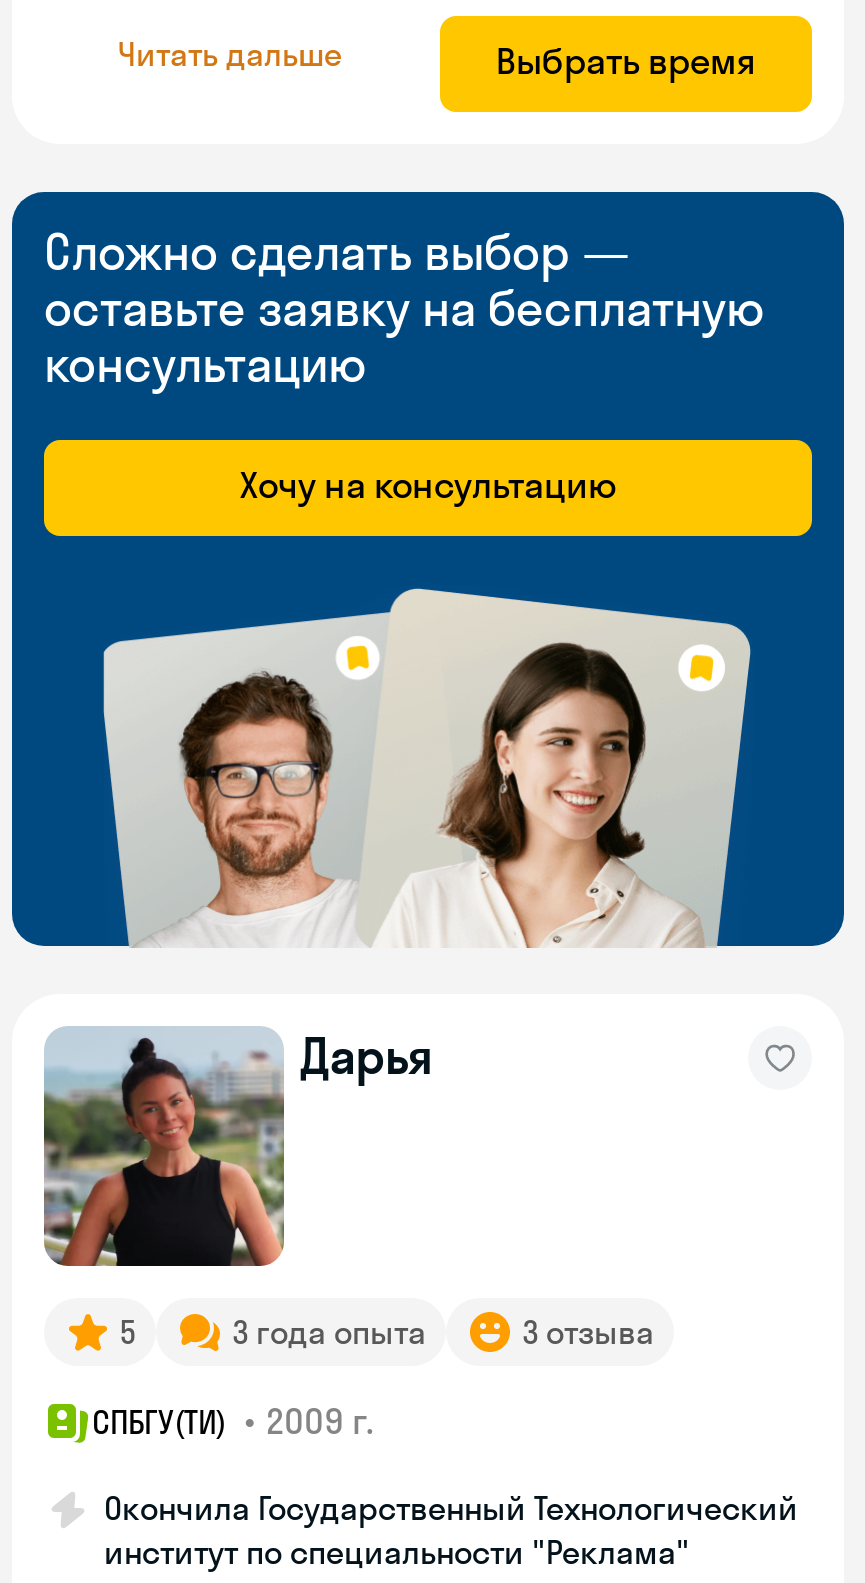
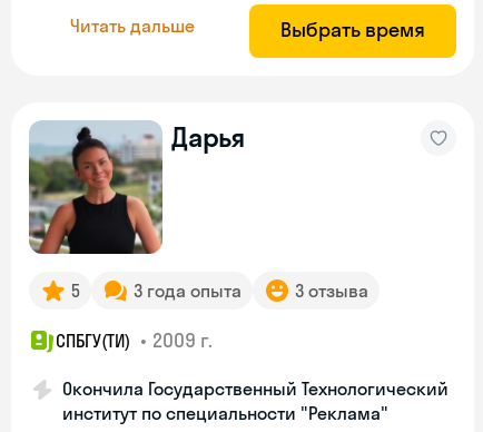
- [image]
- Сложно сделать выбор —
- оставьте заявку на бесплатную
- консультацию
- Хочу на консультацию
